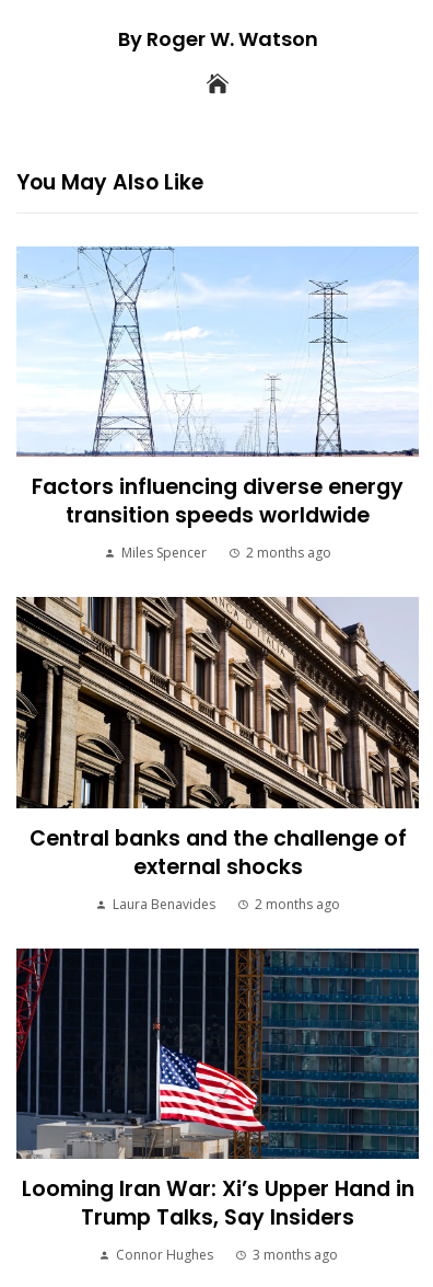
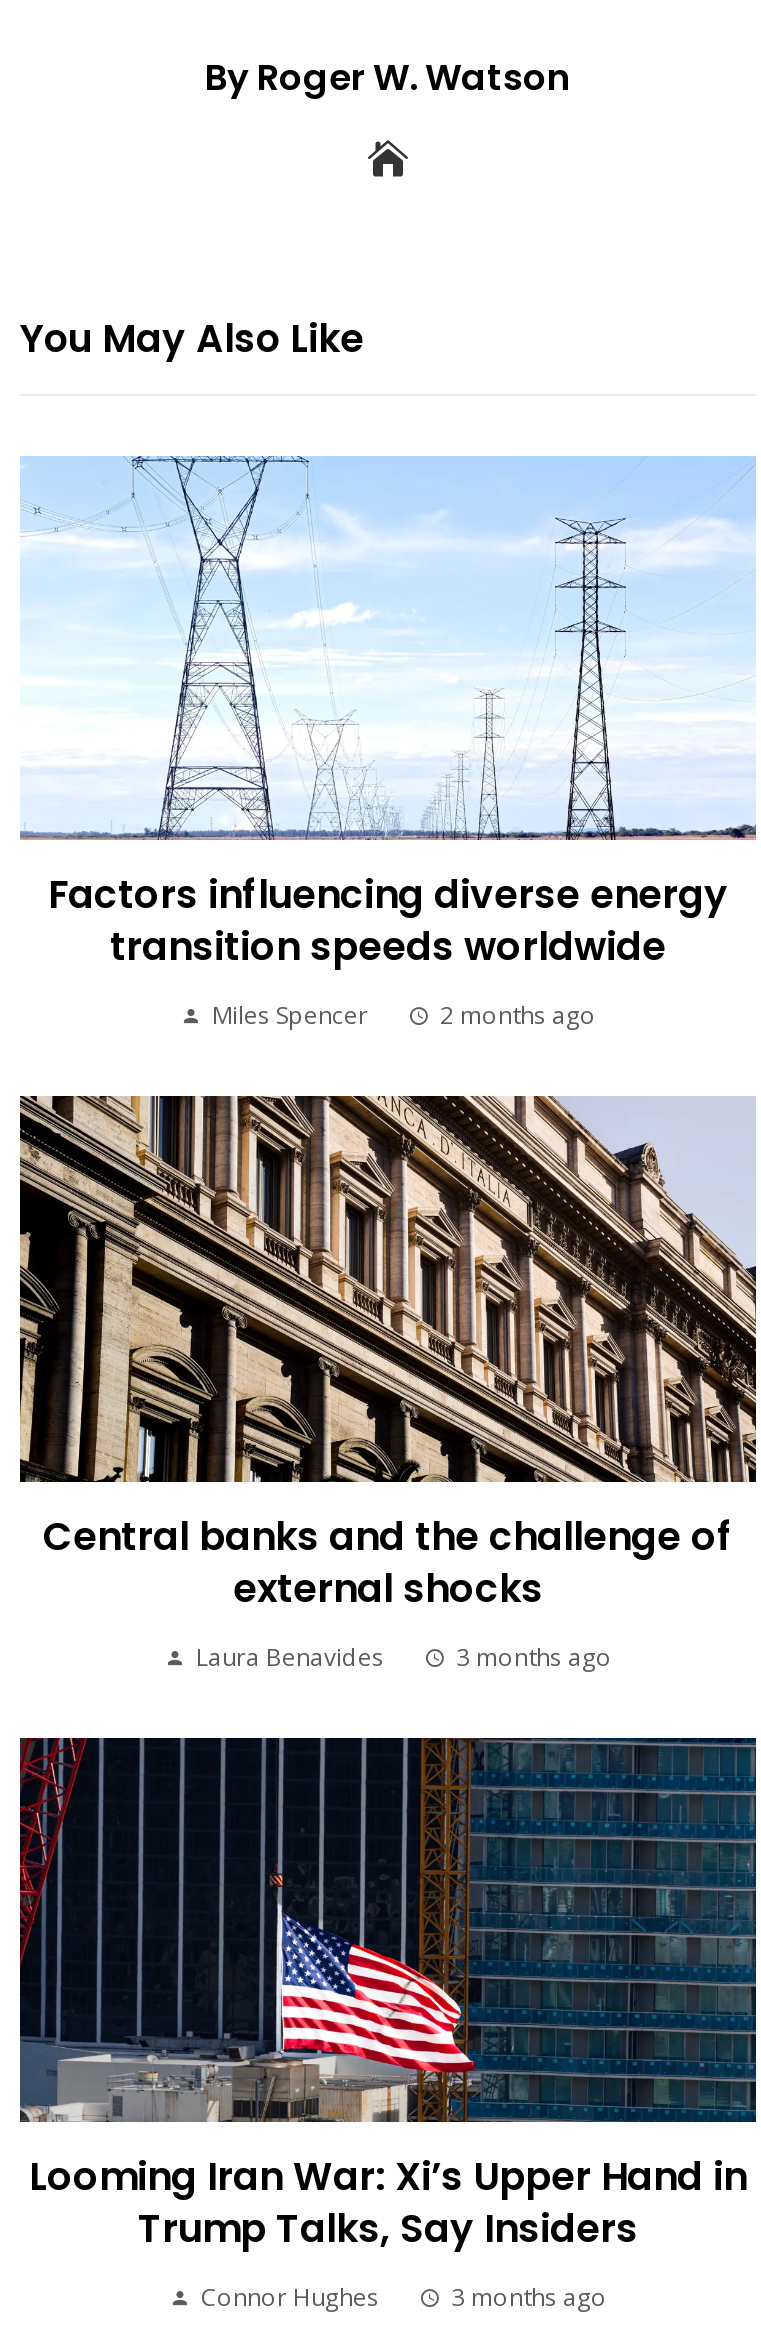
- 2 months ago
+ 3 months ago
